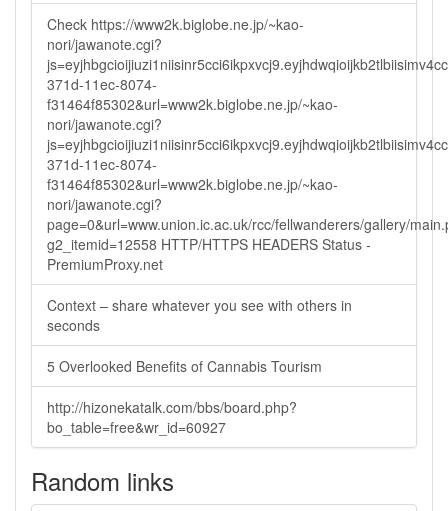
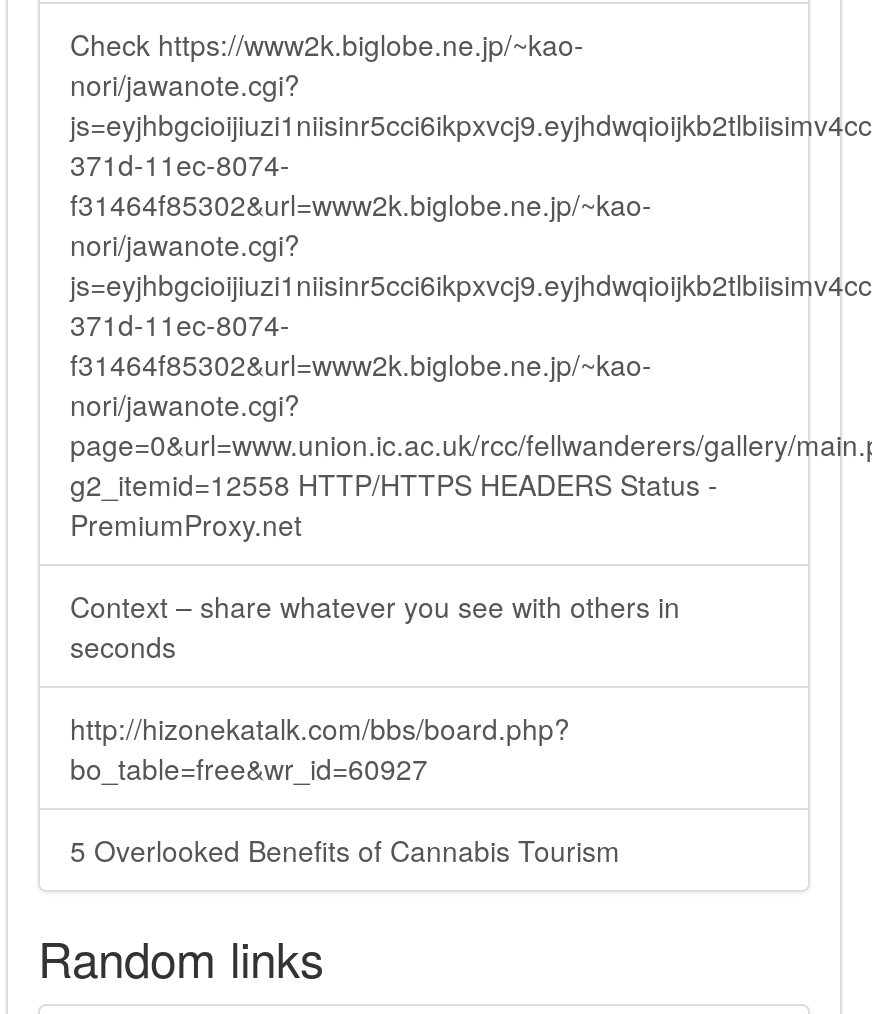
moved down: 5 Overlooked Benefits of Cannabis Tourism

moved up: http://hizonekatalk.com/bbs/board.php? | bo_table=free&wr_id=60927
